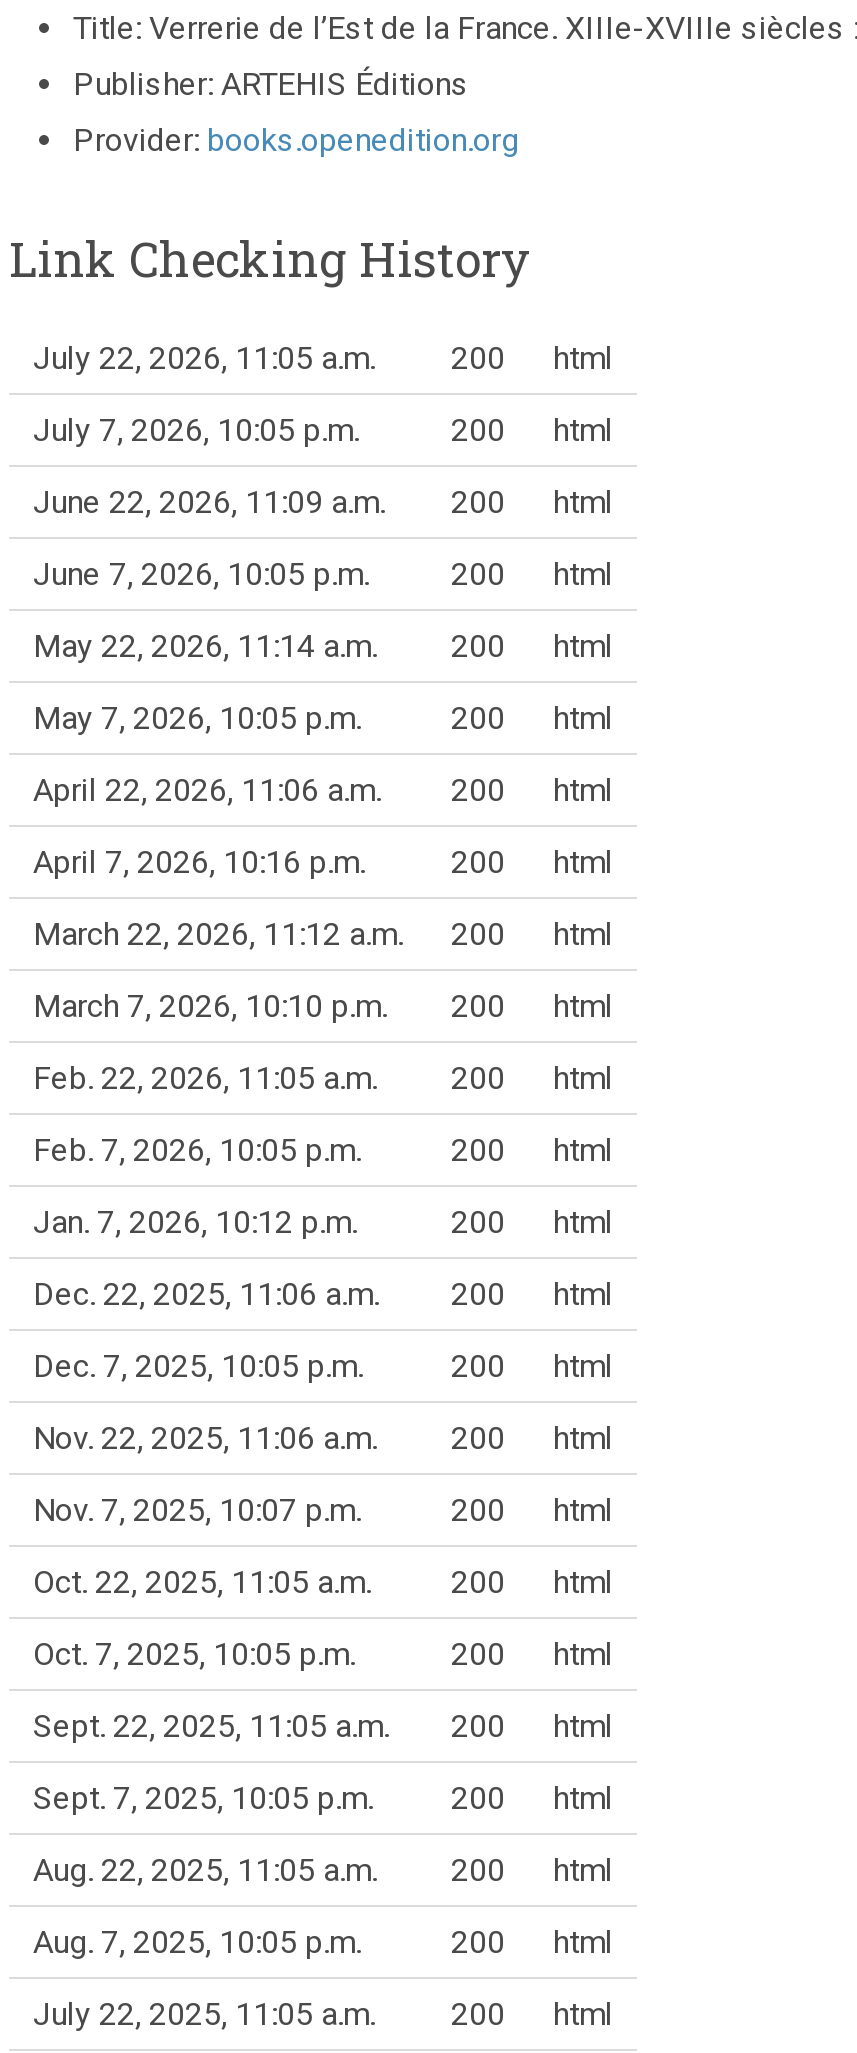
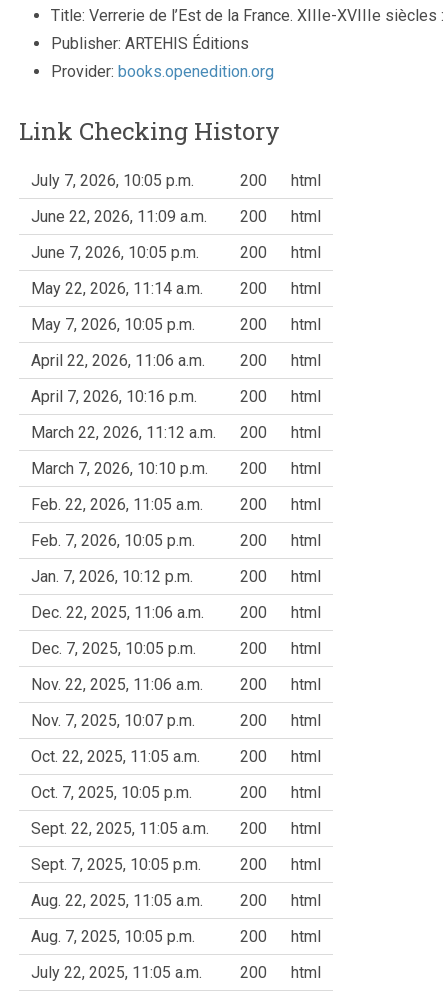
- July 22, 2026, 11:05 a.m.
- 200
- html
